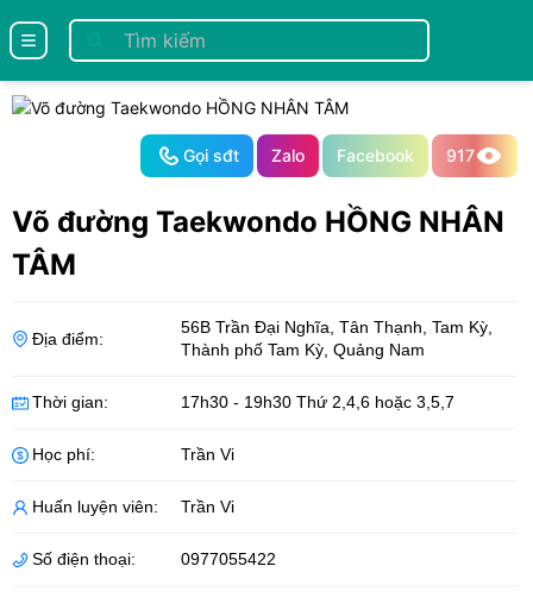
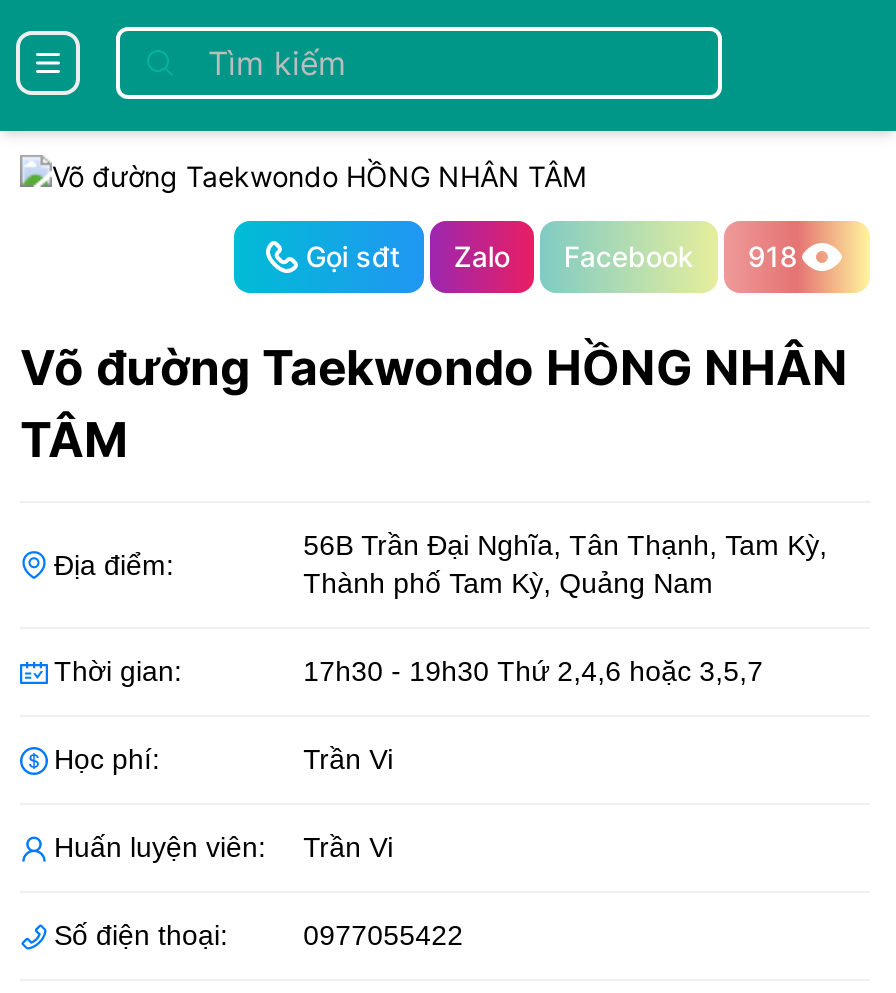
- Gọi sđt Zalo Facebook 917
+ Gọi sđt Zalo Facebook 918
